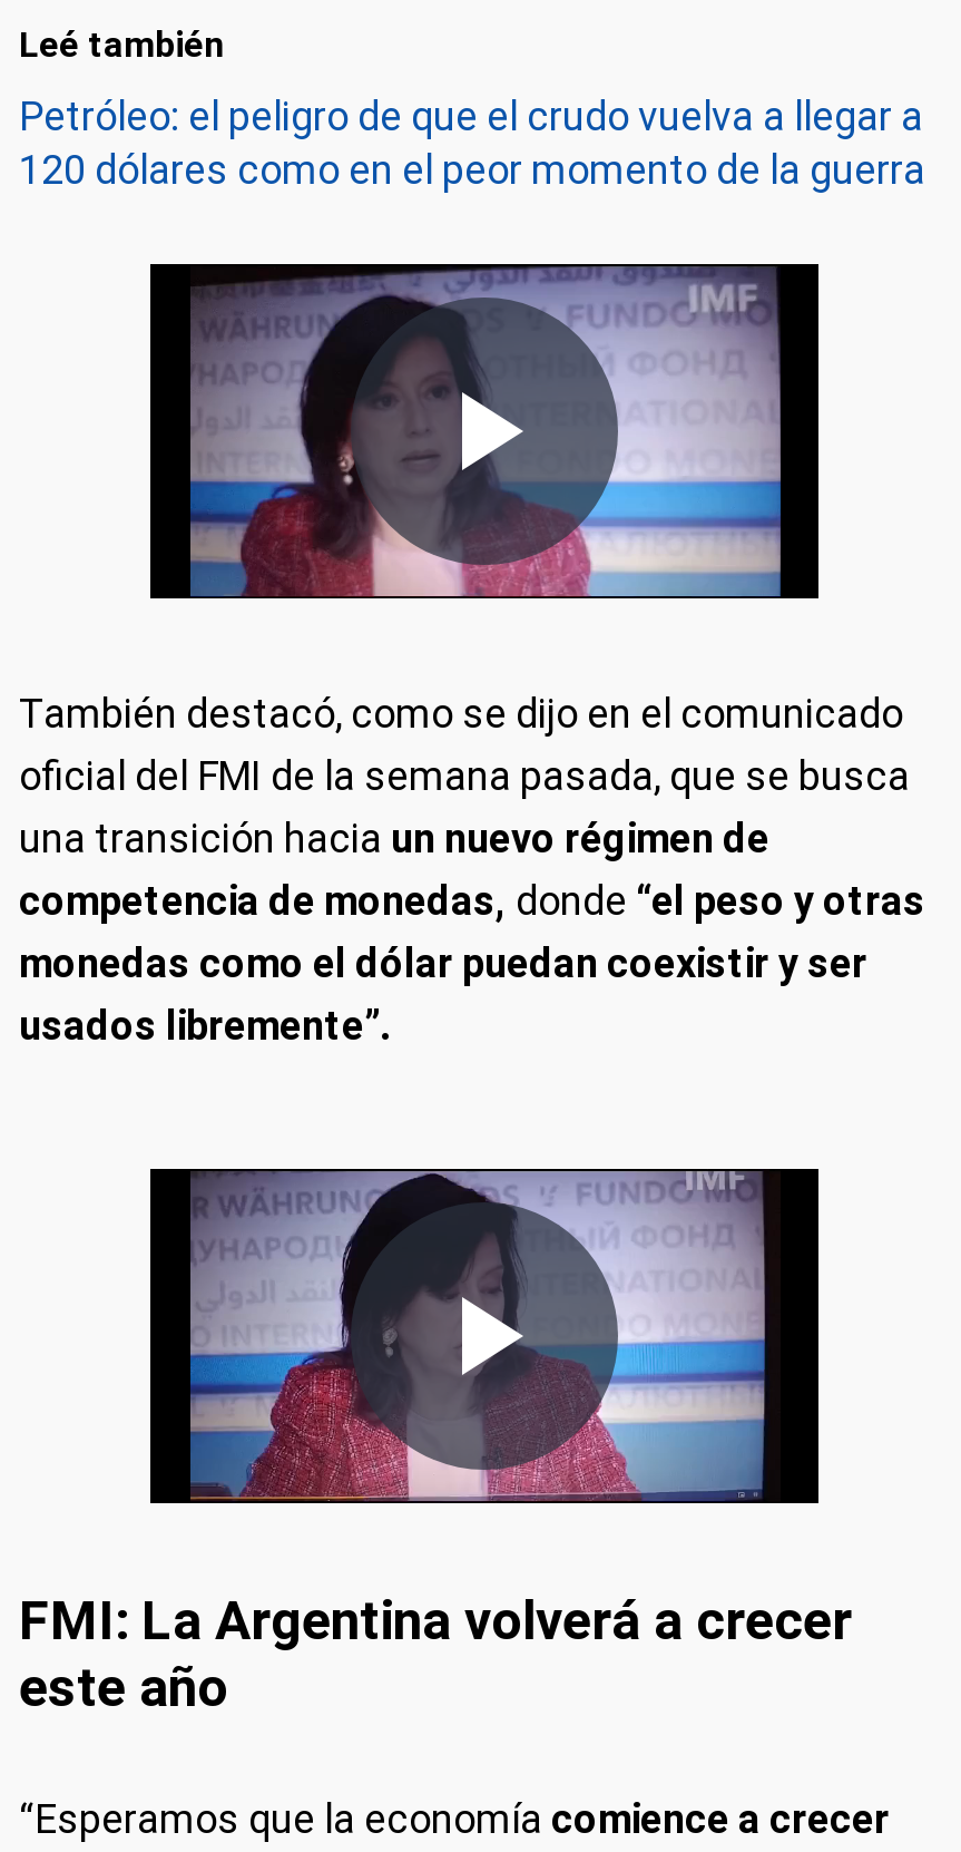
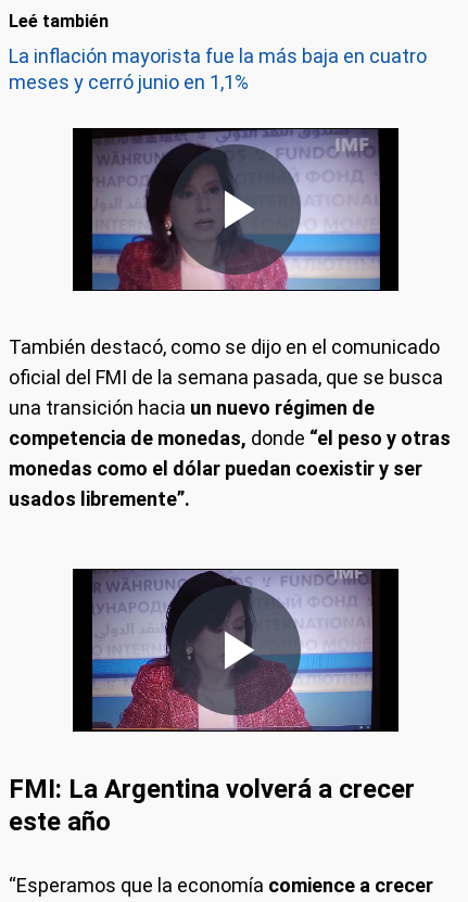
- Petróleo: el peligro de que el crudo vuelva a llegar a
- 120 dólares como en el peor momento de la guerra
+ La inflación mayorista fue la más baja en cuatro
+ meses y cerró junio en 1,1%
